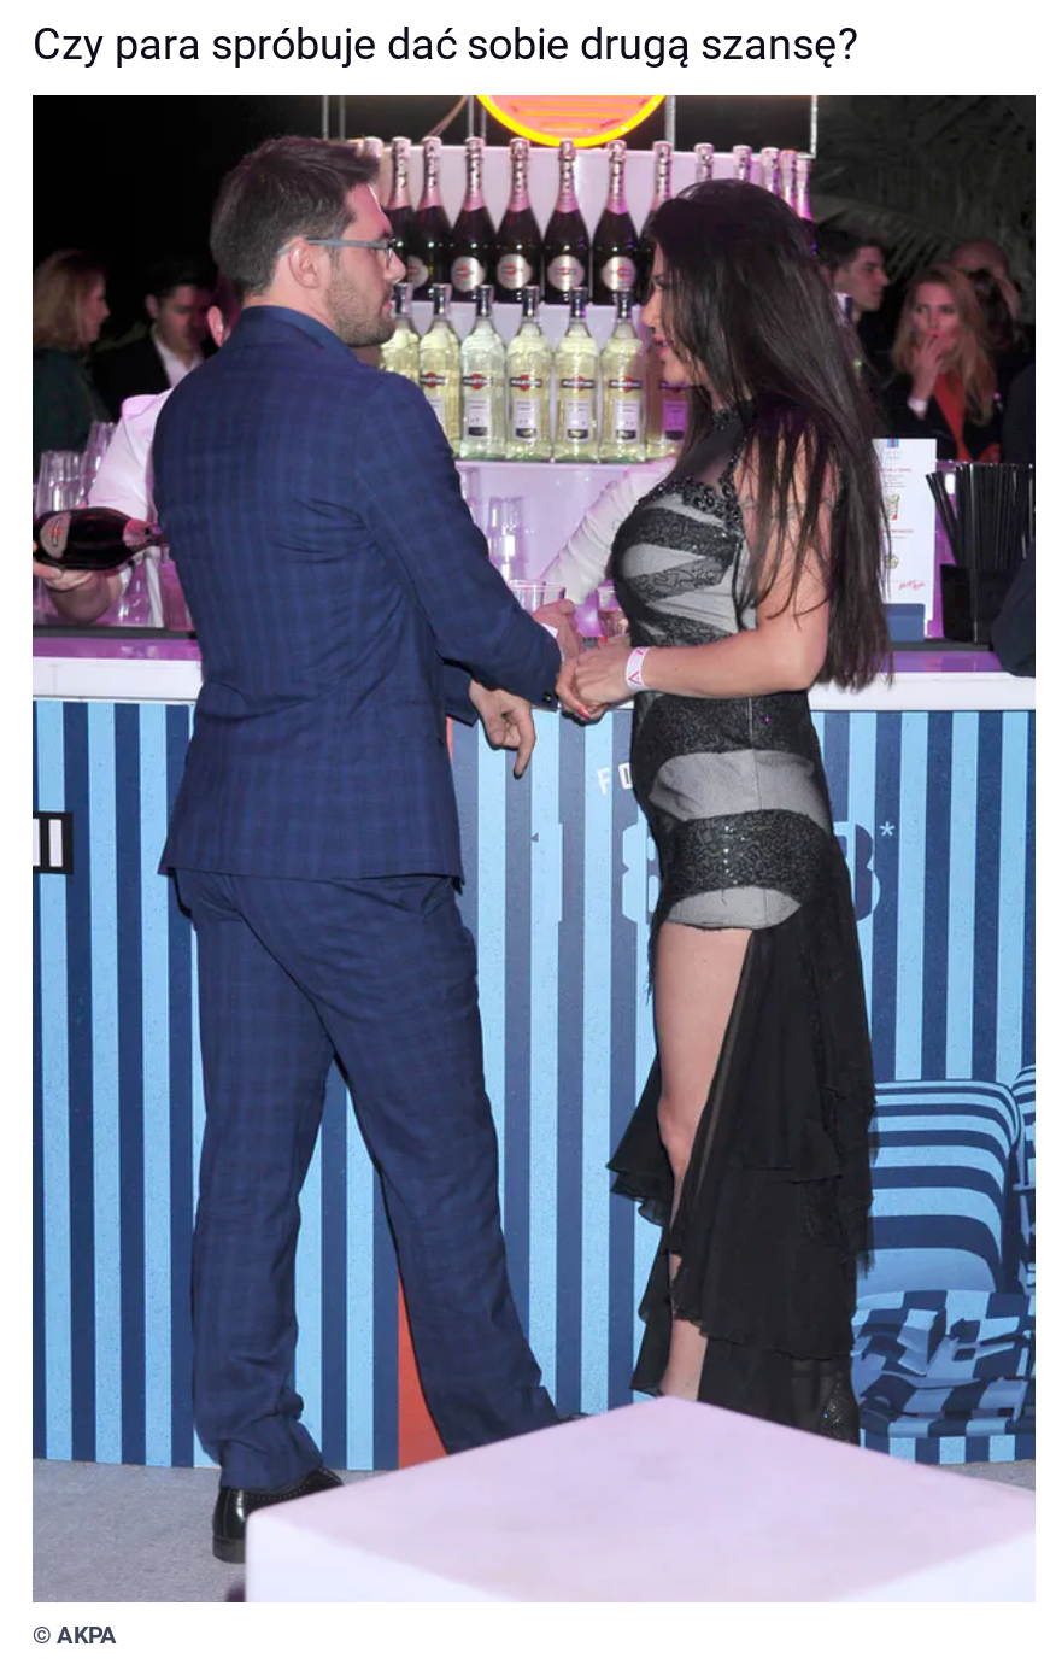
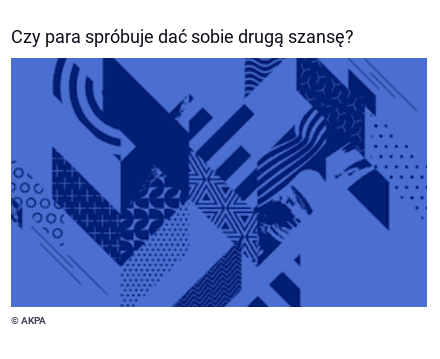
- [image]
+ [image]
